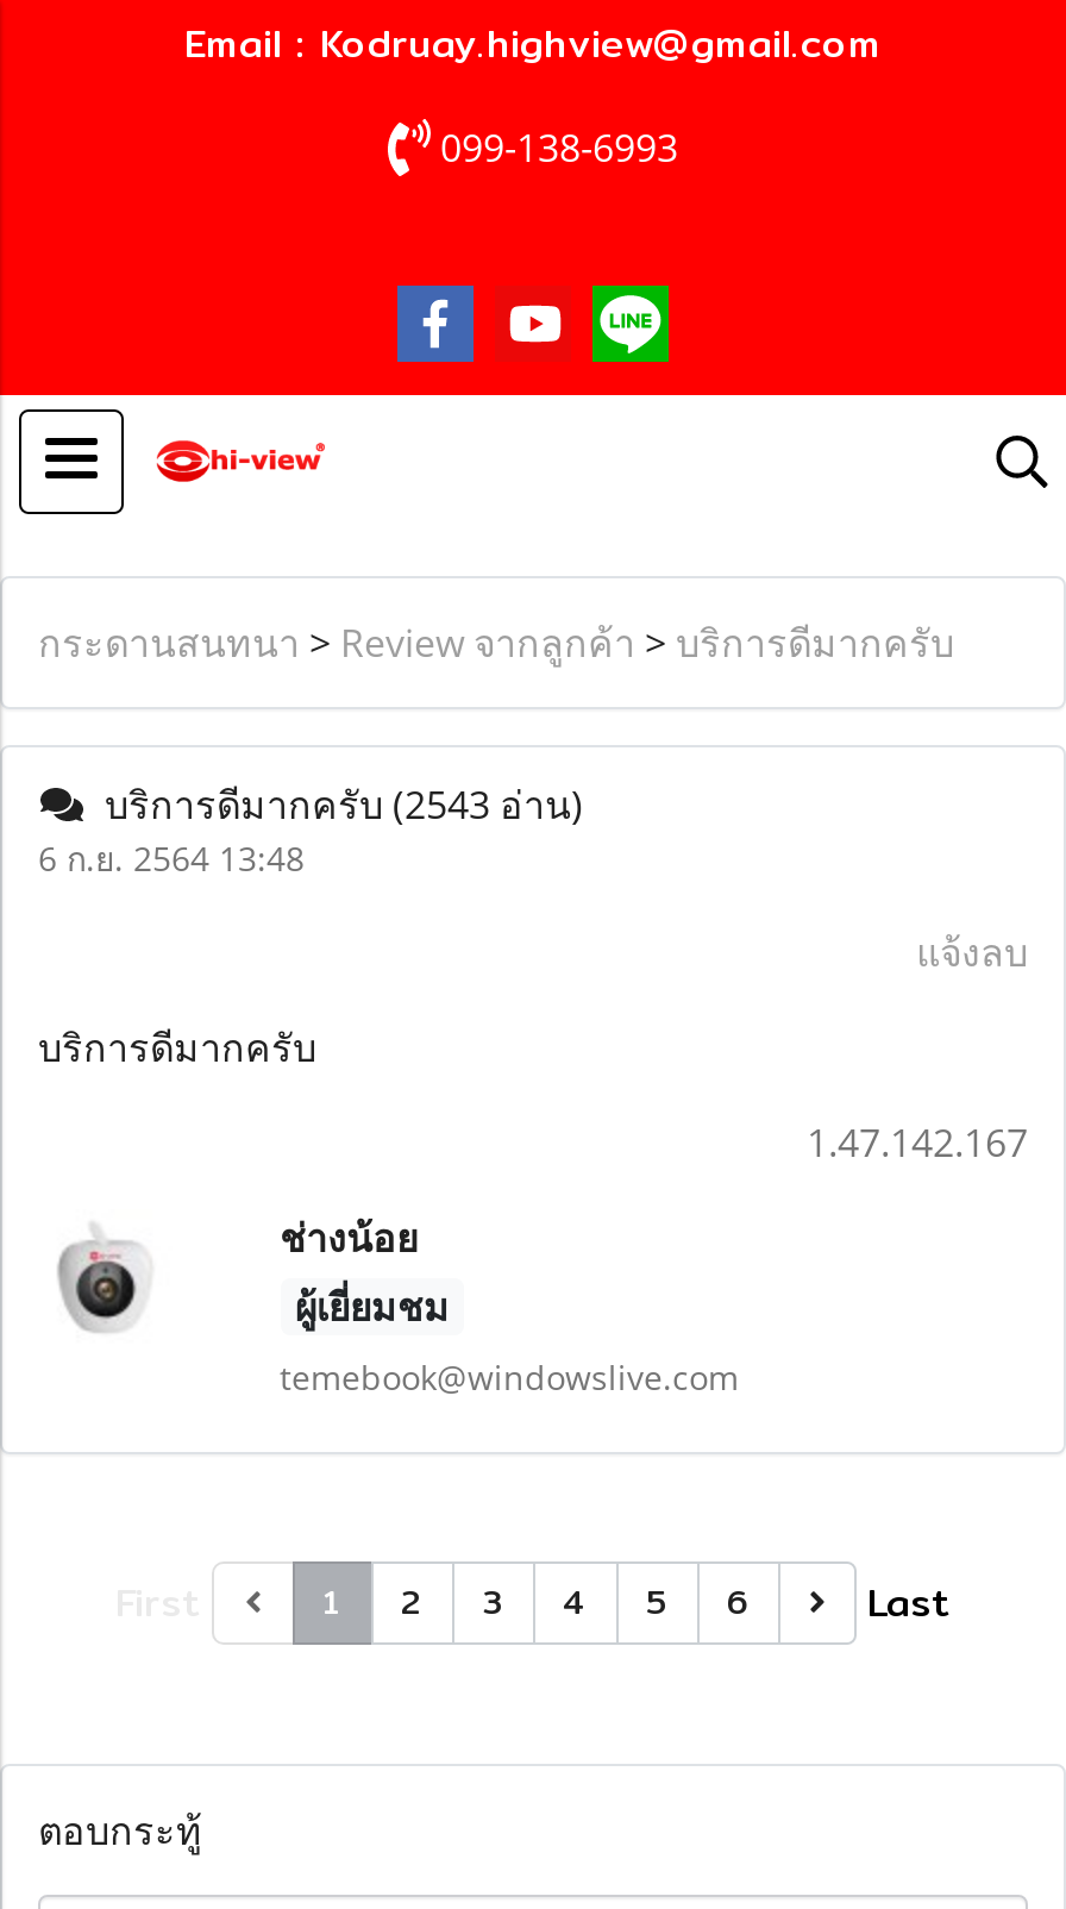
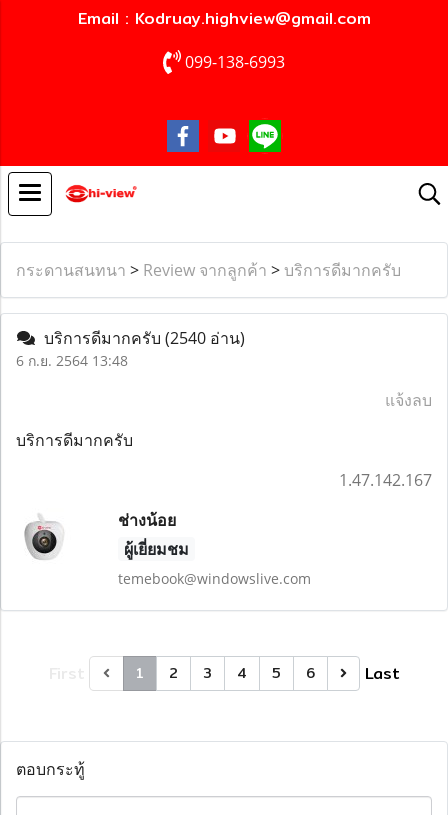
- บริการดีมากครับ(2543 อ่าน)
+ บริการดีมากครับ(2540 อ่าน)
